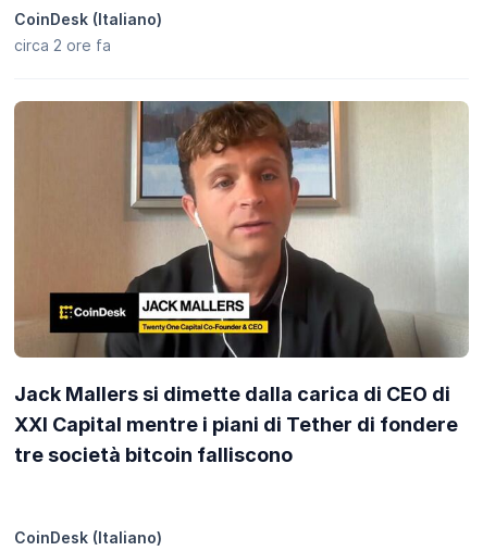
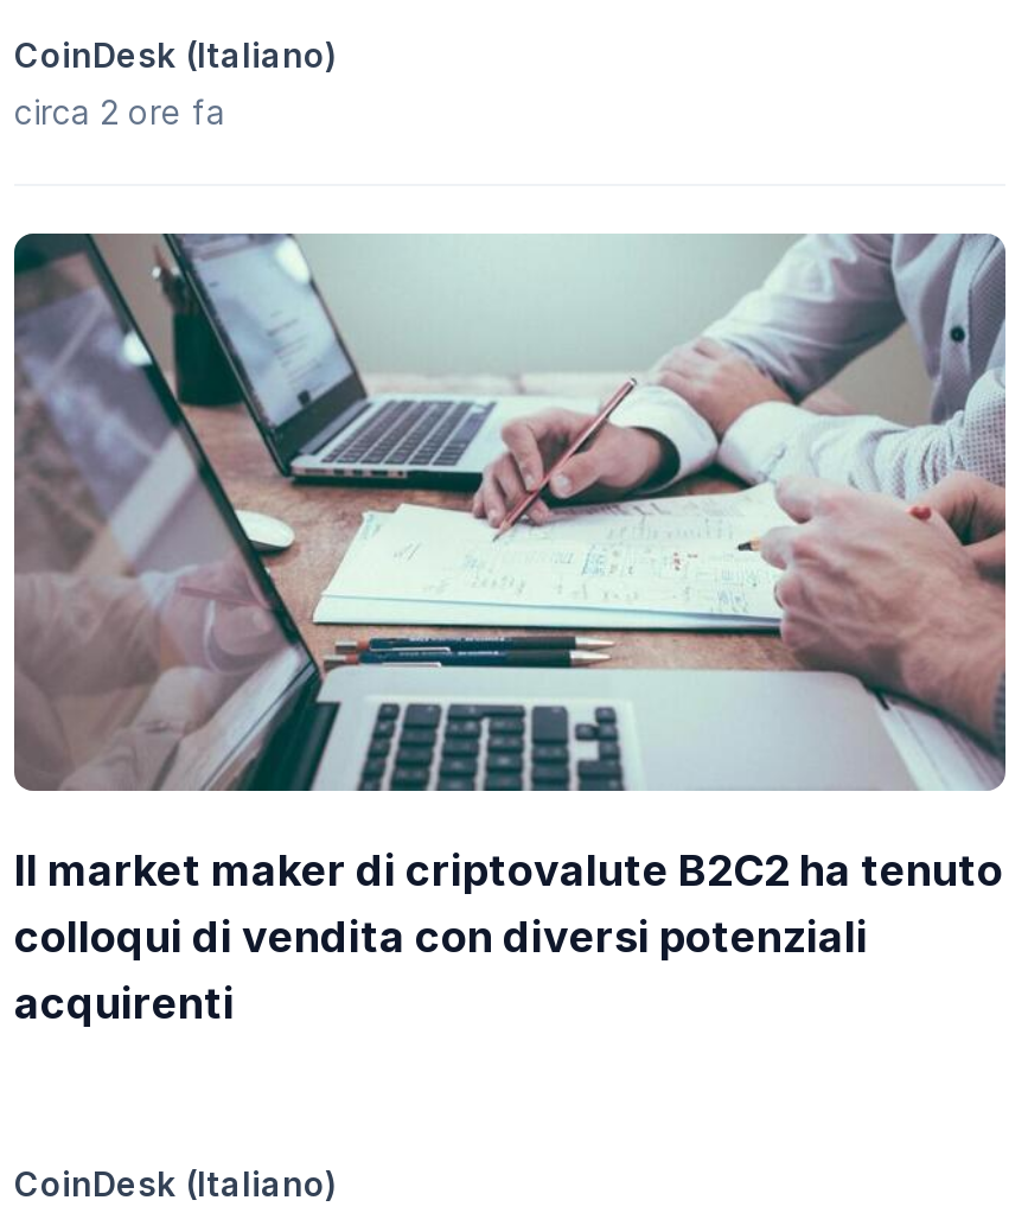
- [image]
- Jack Mallers si dimette dalla carica di CEO di
- XXI Capital mentre i piani di Tether di fondere
- tre società bitcoin falliscono
+ [image]
+ Il market maker di criptovalute B2C2 ha tenuto
+ colloqui di vendita con diversi potenziali
+ acquirenti
